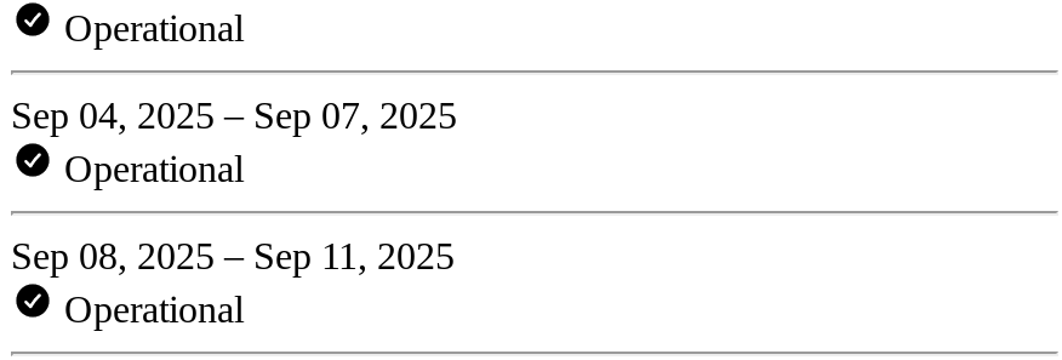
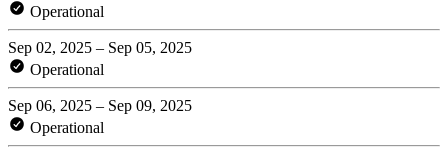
- Sep 04, 2025 – Sep 07, 2025
+ Sep 02, 2025 – Sep 05, 2025

- Sep 08, 2025 – Sep 11, 2025
+ Sep 06, 2025 – Sep 09, 2025
